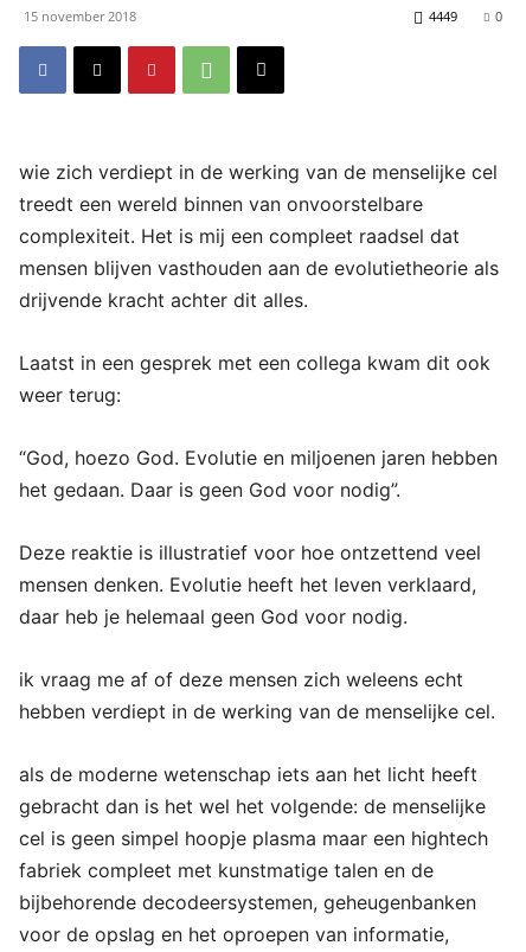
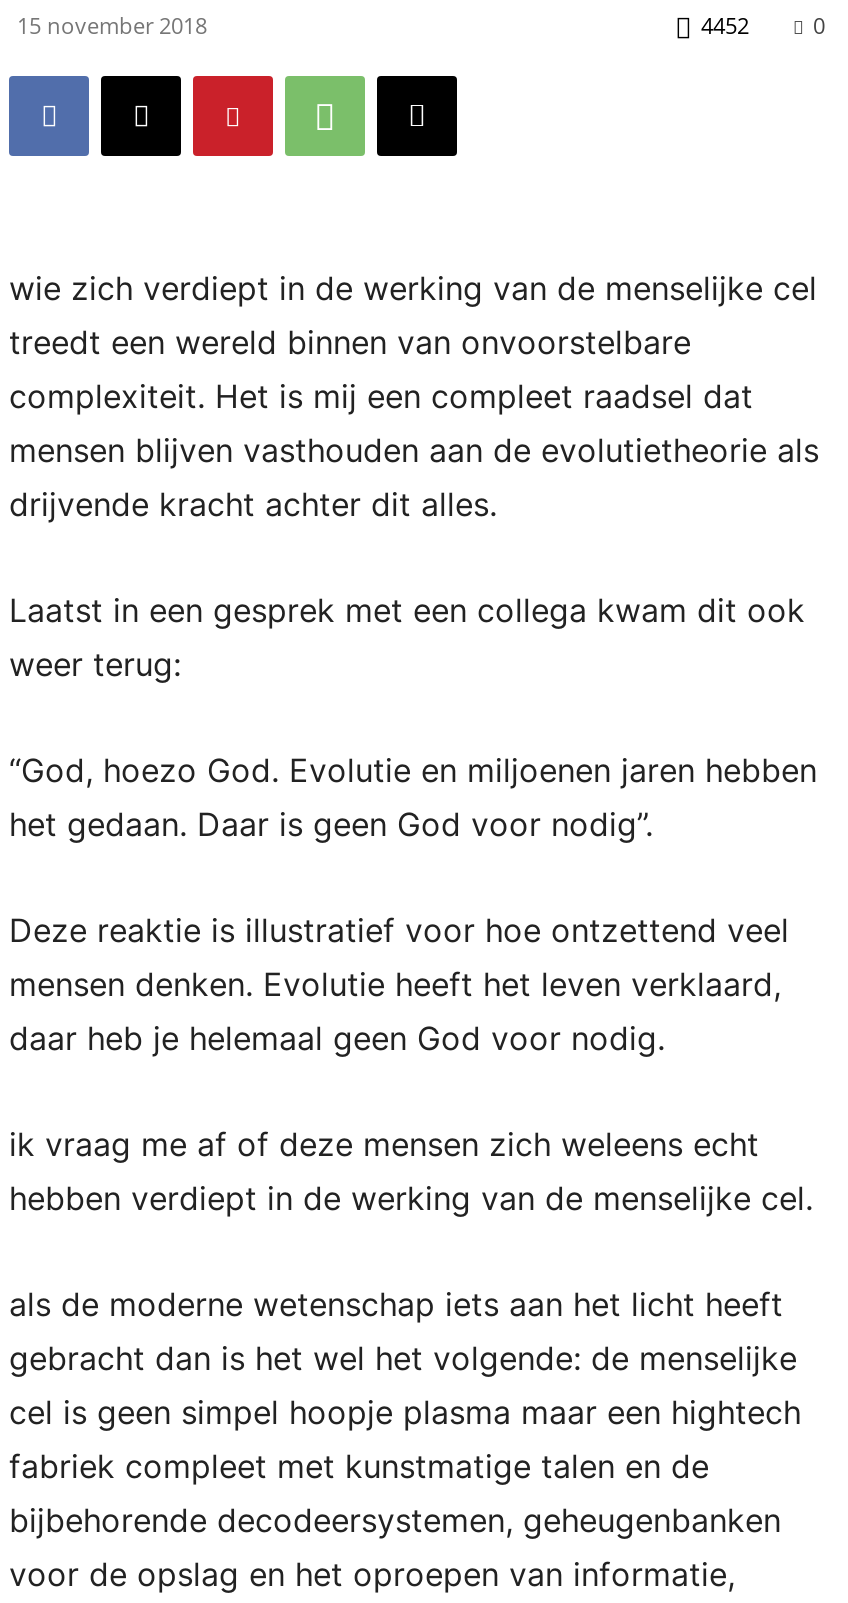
- 4449
+ 4452
